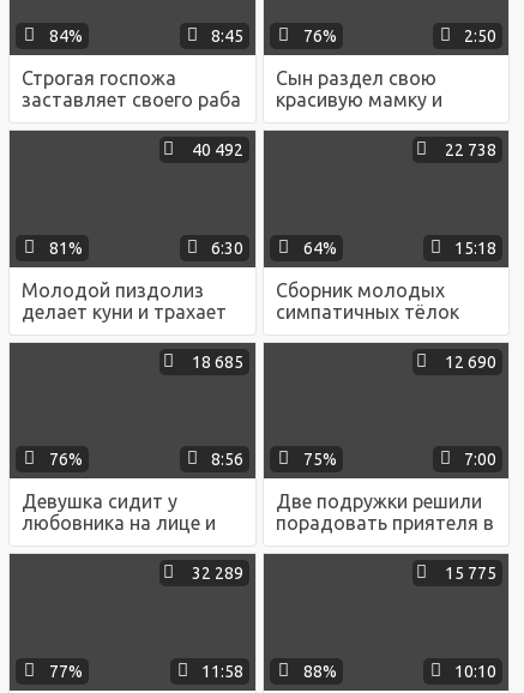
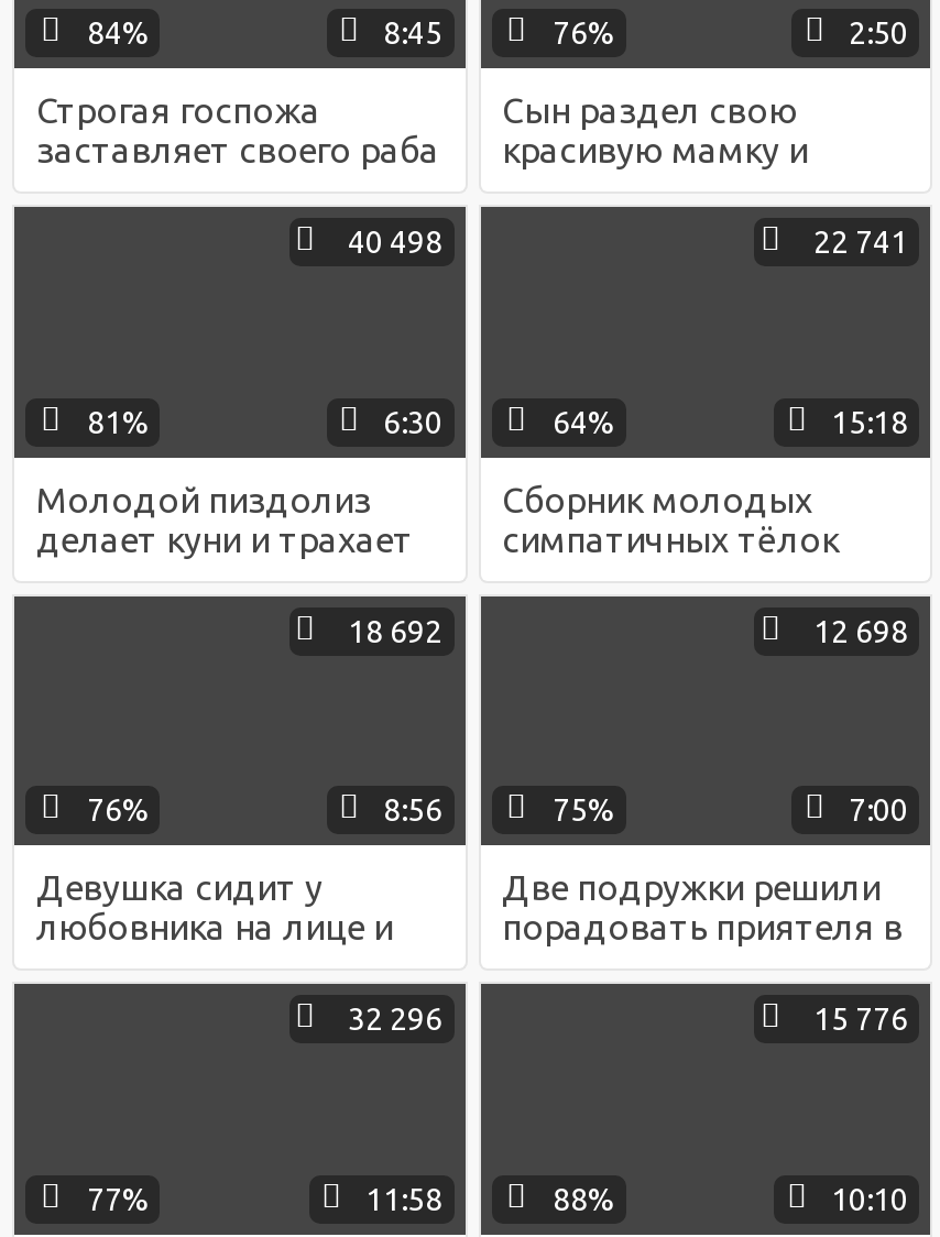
- 40 492
+ 40 498

- 22 738
+ 22 741

- 18 685
+ 18 692

- 12 690
+ 12 698

- 32 289
+ 32 296

- 15 775
+ 15 776
